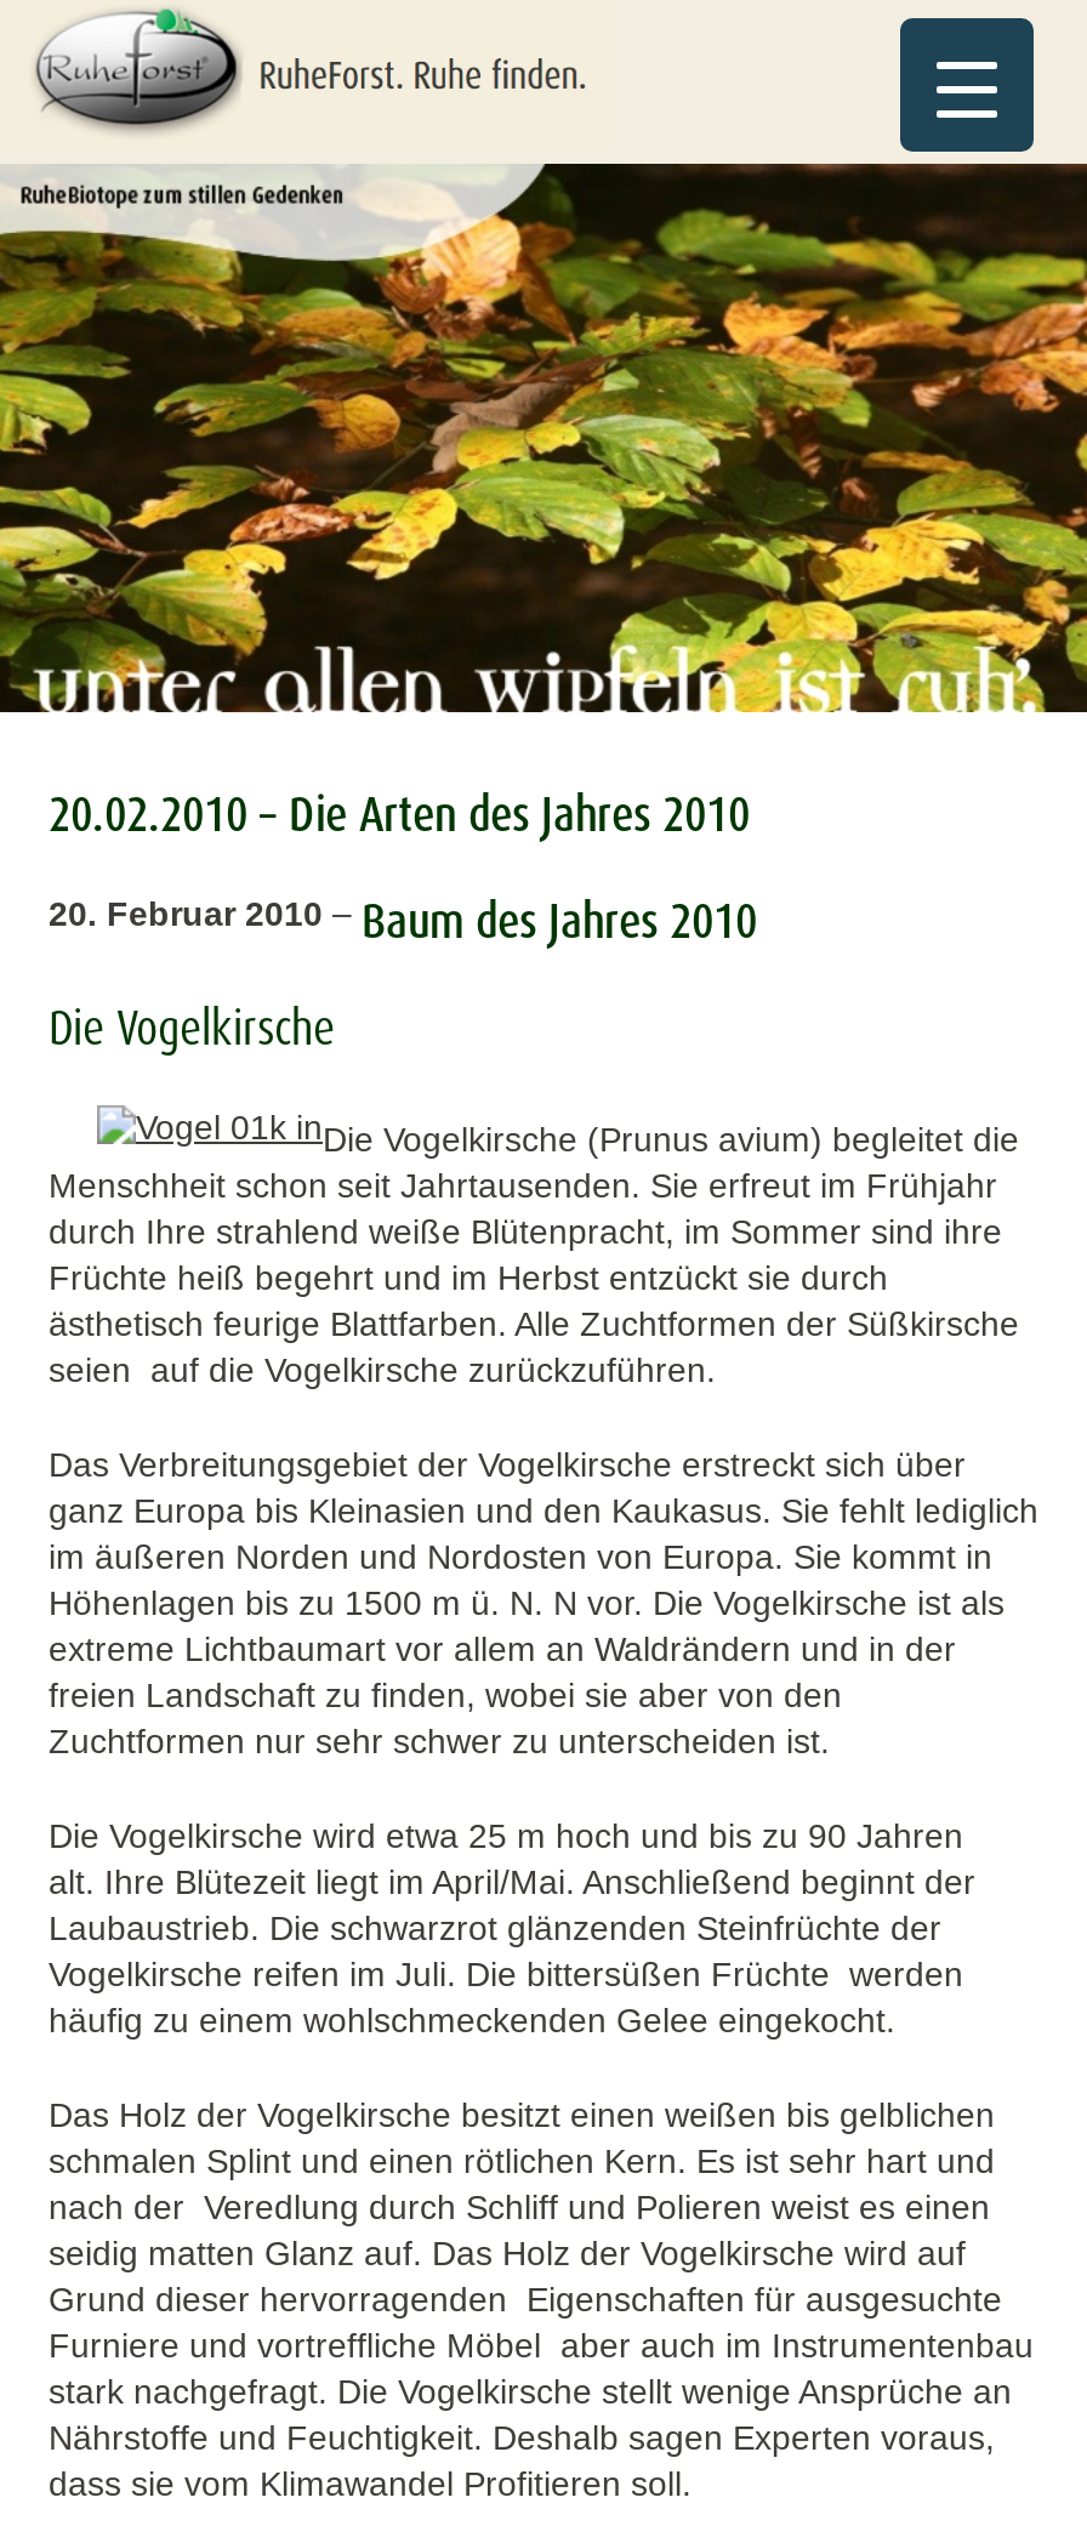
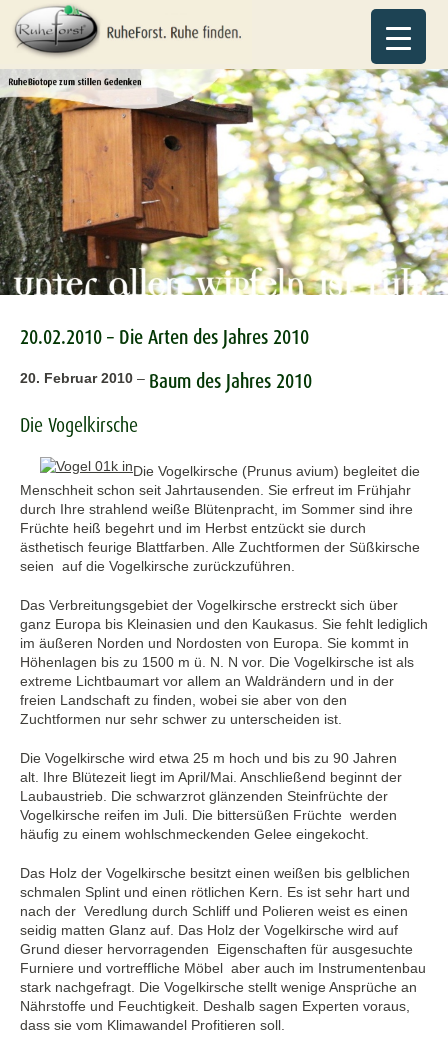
- [image]
+ [image]
